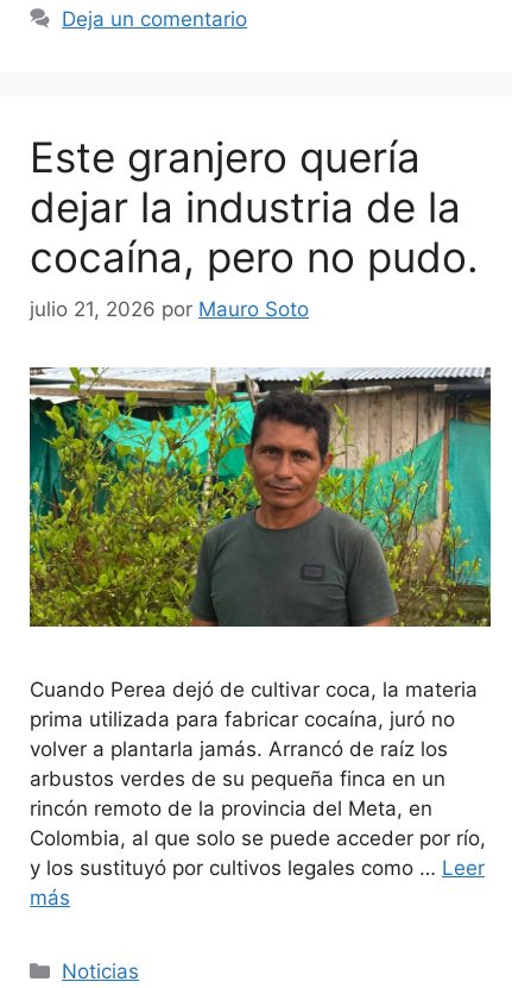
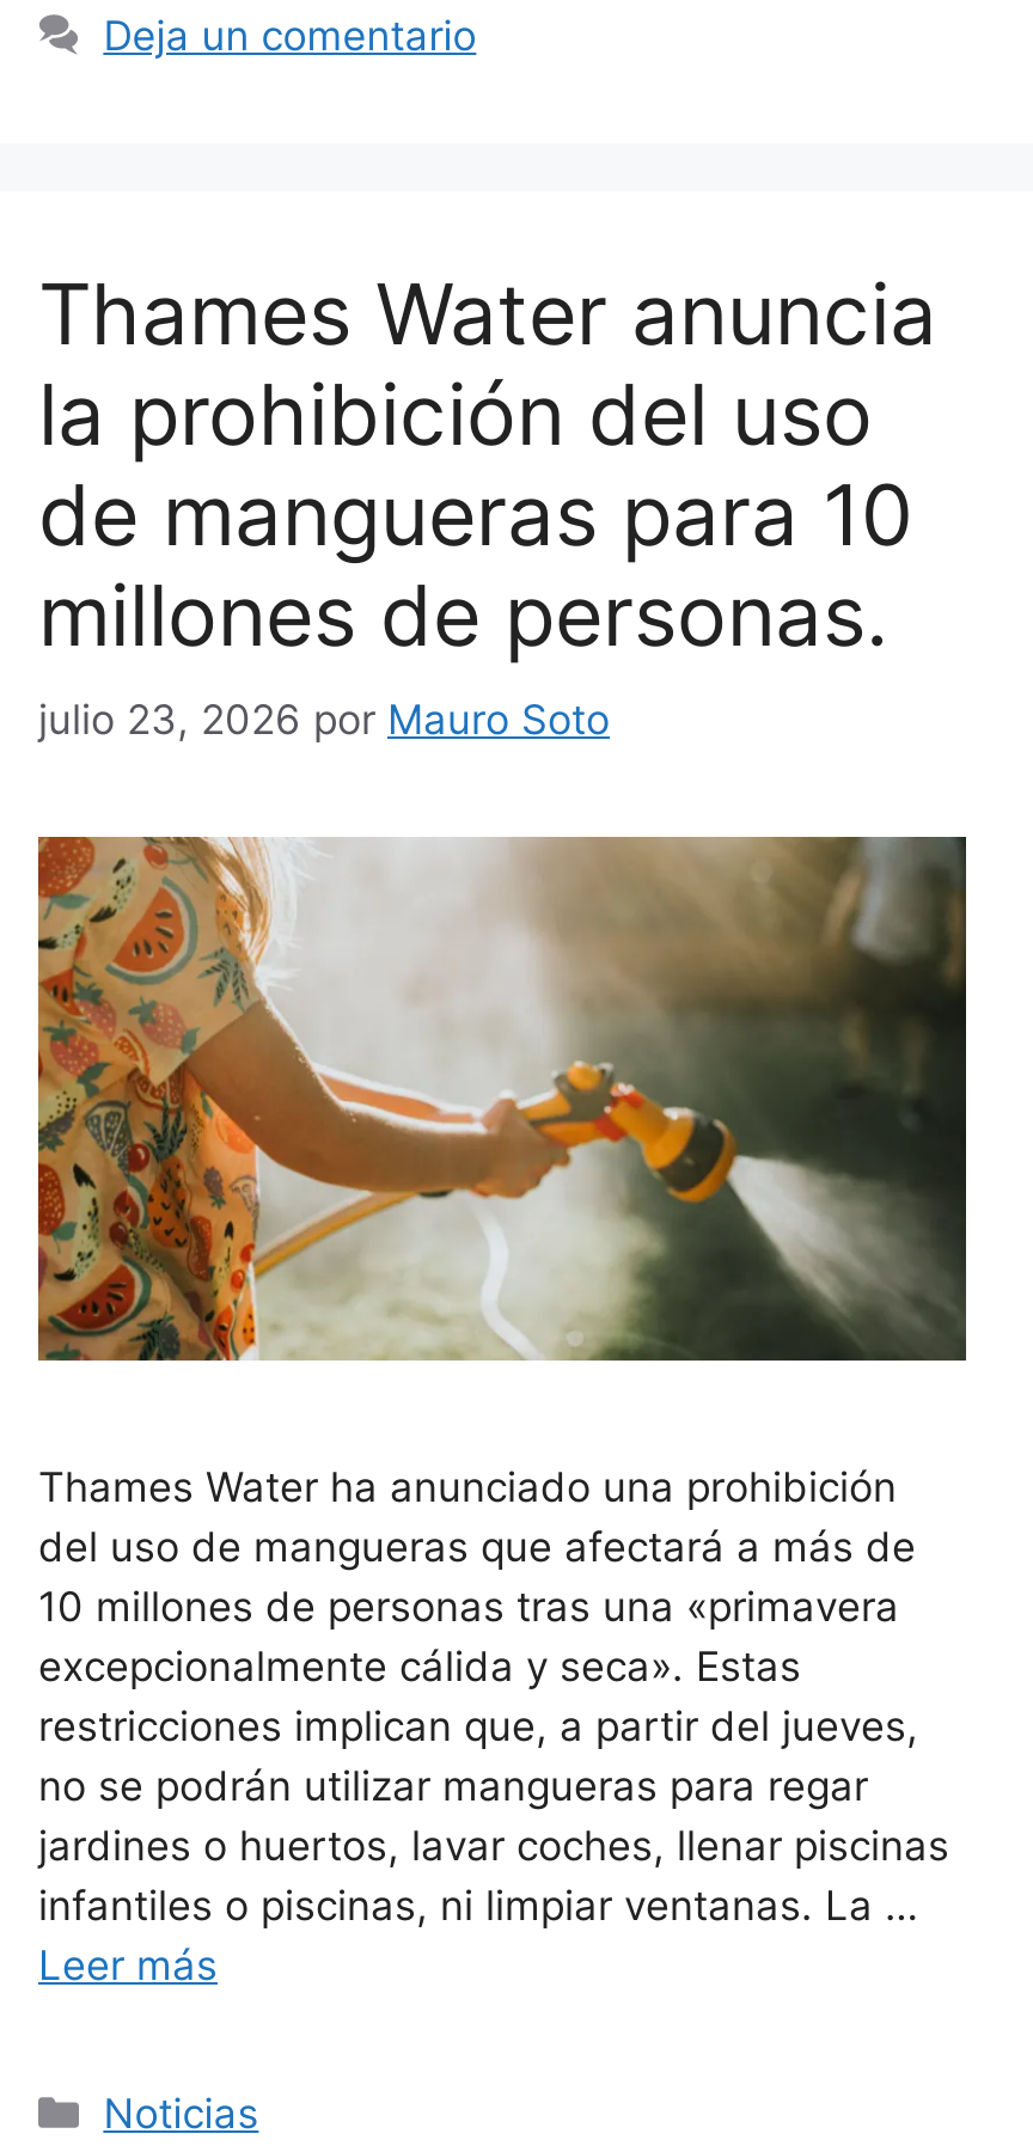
- Este granjero quería
- dejar la industria de la
- cocaína, pero no pudo.
- julio 21, 2026 por Mauro Soto
+ Thames Water anuncia
+ la prohibición del uso
+ de mangueras para 10
+ millones de personas.
+ julio 23, 2026 por Mauro Soto

- [image]
+ [image]

- Cuando Perea dejó de cultivar coca, la materia
- prima utilizada para fabricar cocaína, juró no
- volver a plantarla jamás. Arrancó de raíz los
- arbustos verdes de su pequeña finca en un
- rincón remoto de la provincia del Meta, en
- Colombia, al que solo se puede acceder por río,
- y los sustituyó por cultivos legales como … Leer
- más
+ Thames Water ha anunciado una prohibición
+ del uso de mangueras que afectará a más de
+ 10 millones de personas tras una «primavera
+ excepcionalmente cálida y seca». Estas
+ restricciones implican que, a partir del jueves,
+ no se podrán utilizar mangueras para regar
+ jardines o huertos, lavar coches, llenar piscinas
+ infantiles o piscinas, ni limpiar ventanas. La …
+ Leer más
